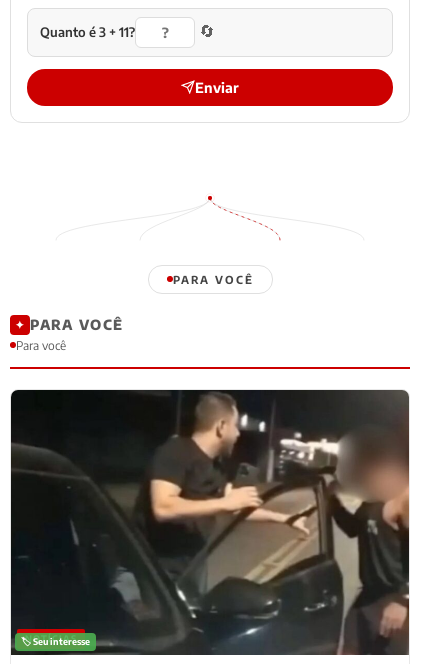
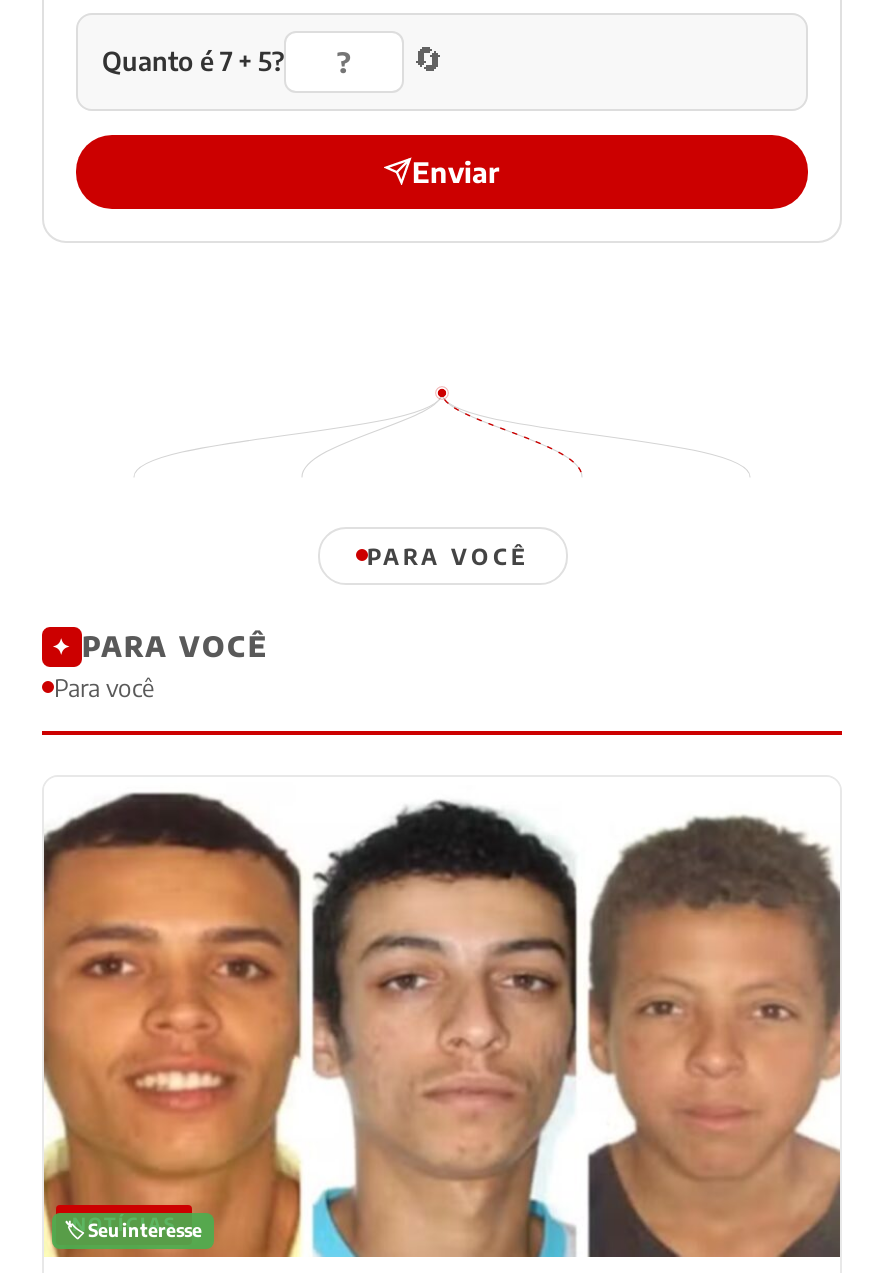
- Quanto é 3 + 11?
+ Quanto é 7 + 5?

- [image]
+ [image]
